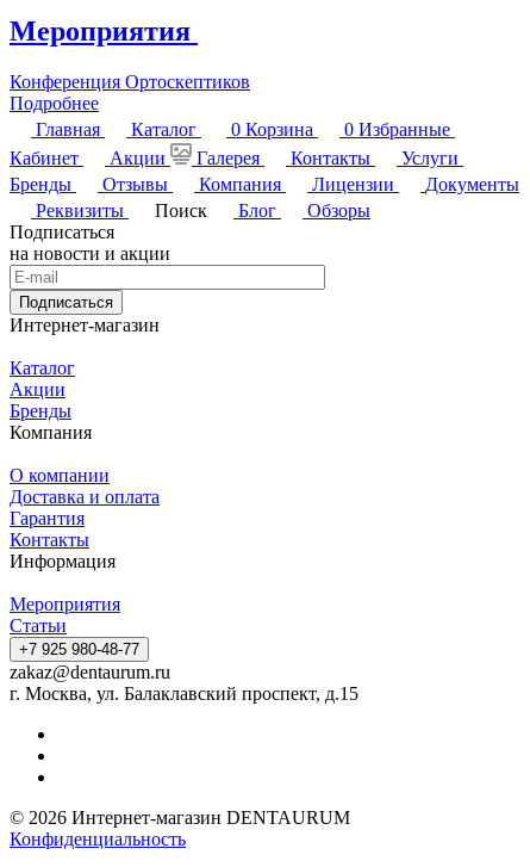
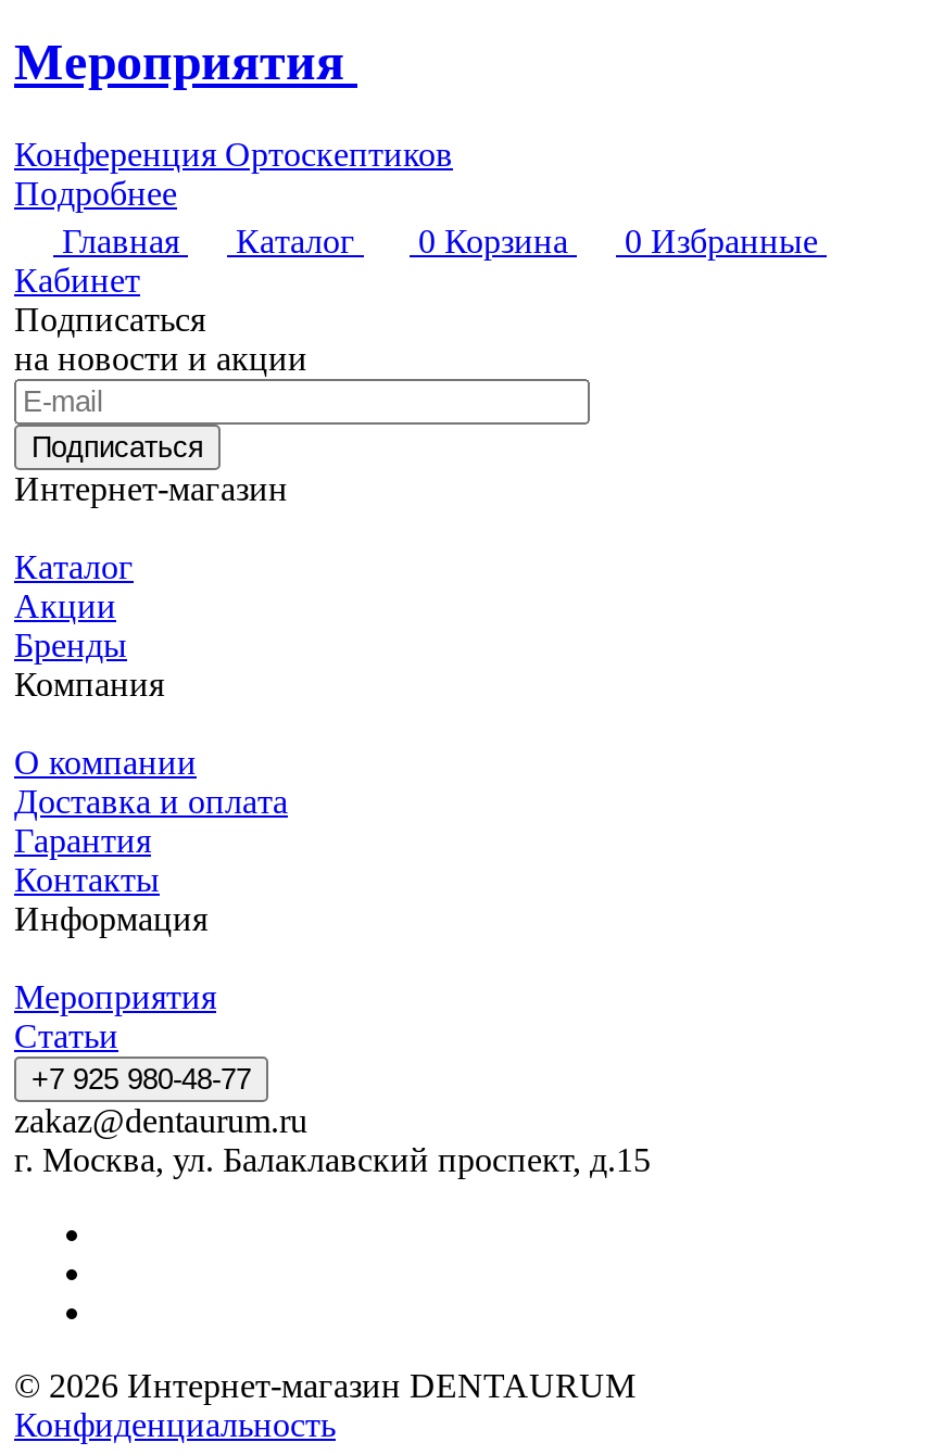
- Акции
- Галерея
- Контакты
- Услуги
- Бренды
- Отзывы
- Компания
- Лицензии
- Документы
- Реквизиты
- Поиск
- Блог
- Обзоры
